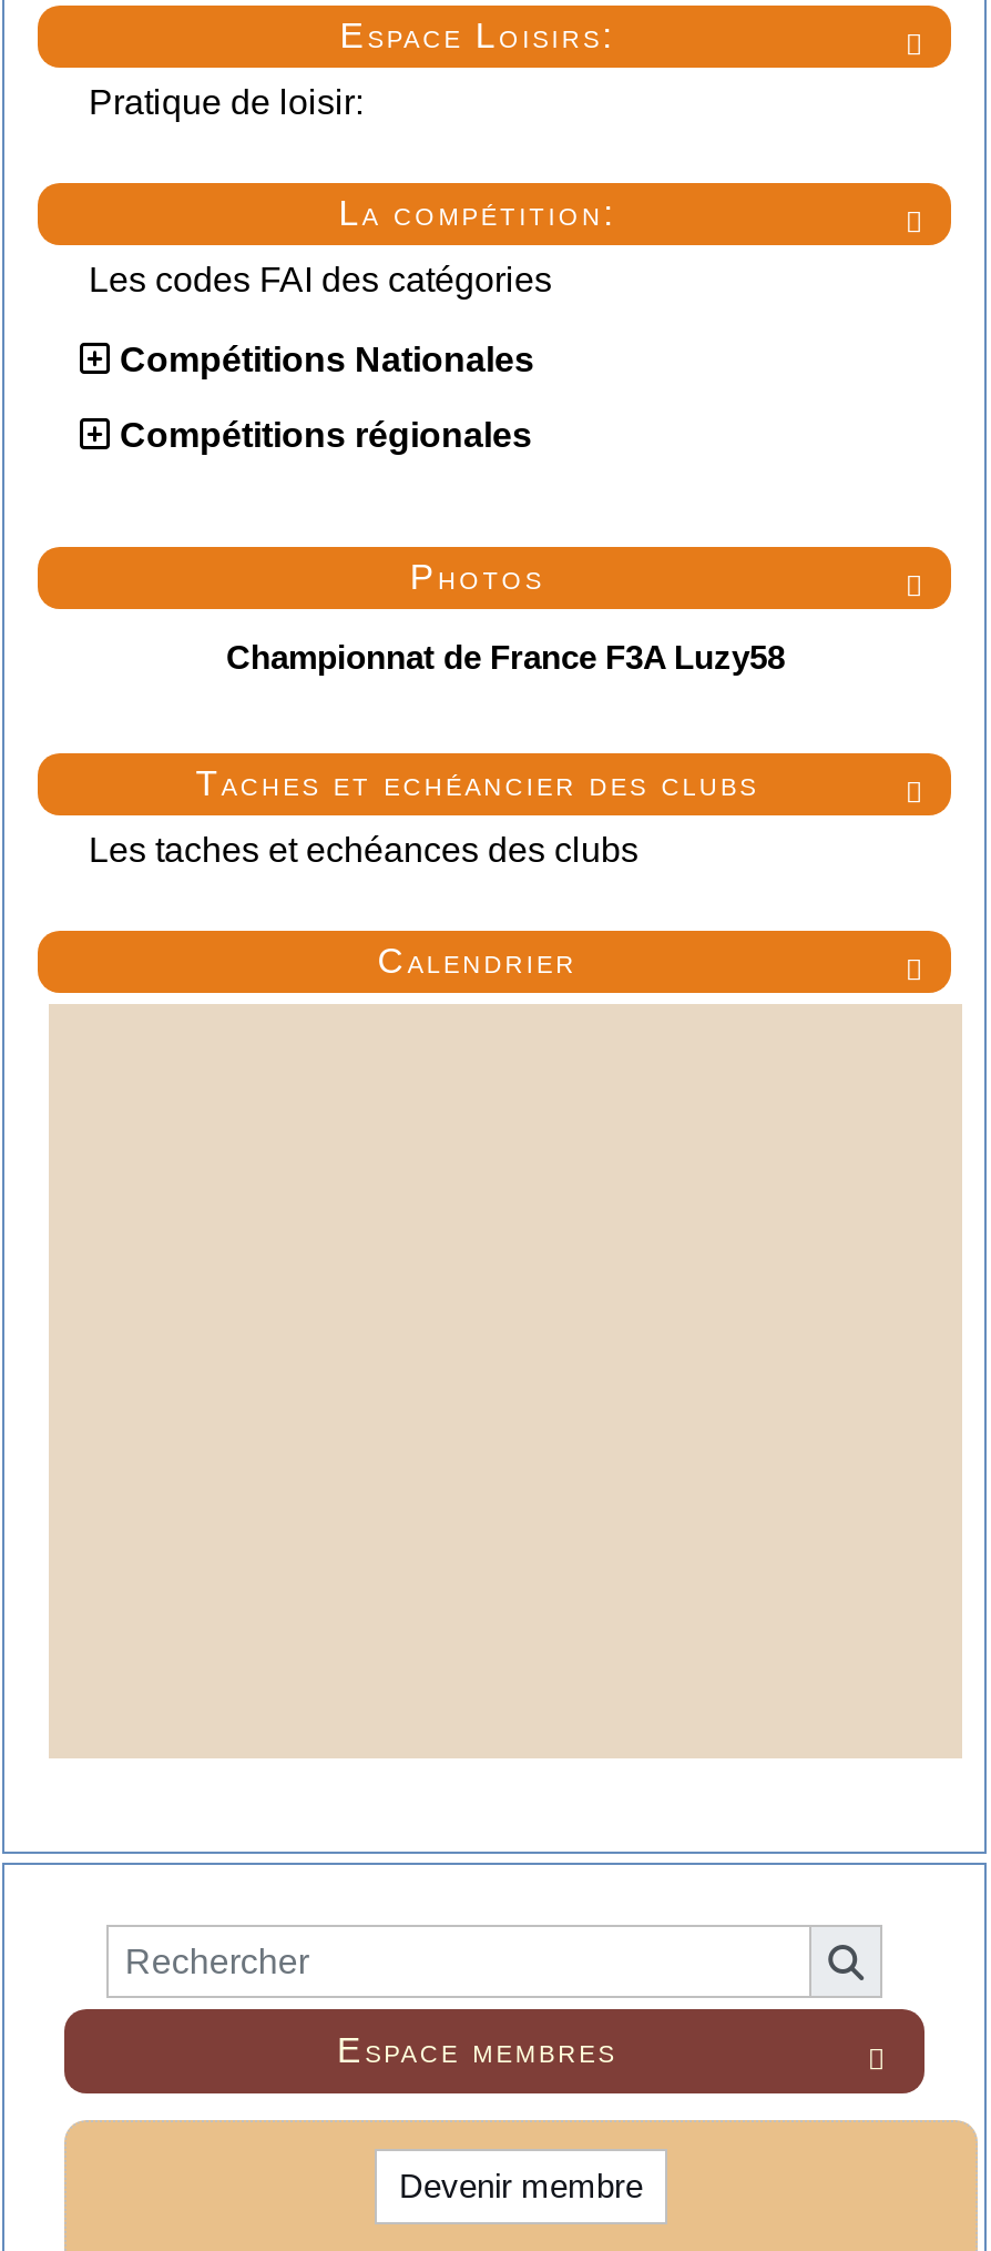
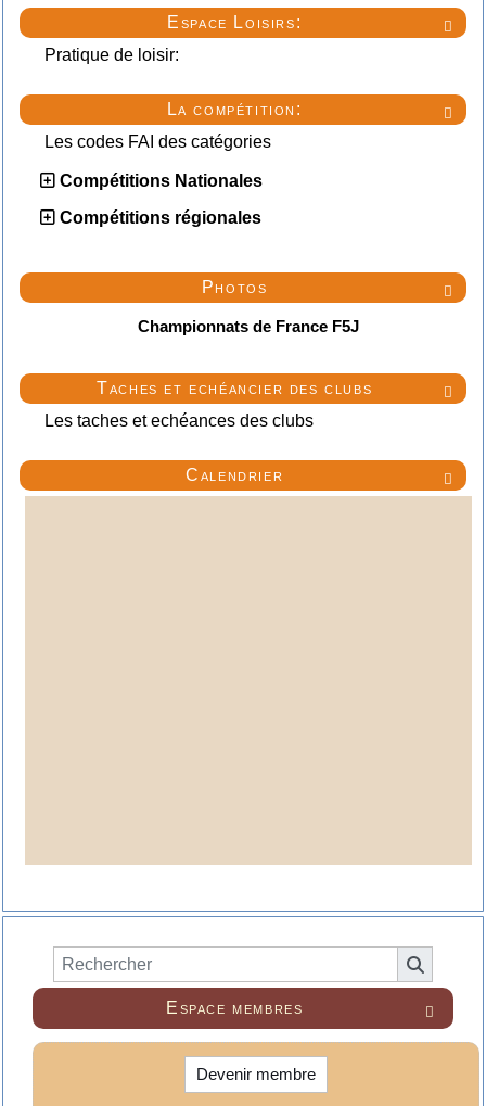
- Championnat de France F3A Luzy58
+ Championnats de France F5J
